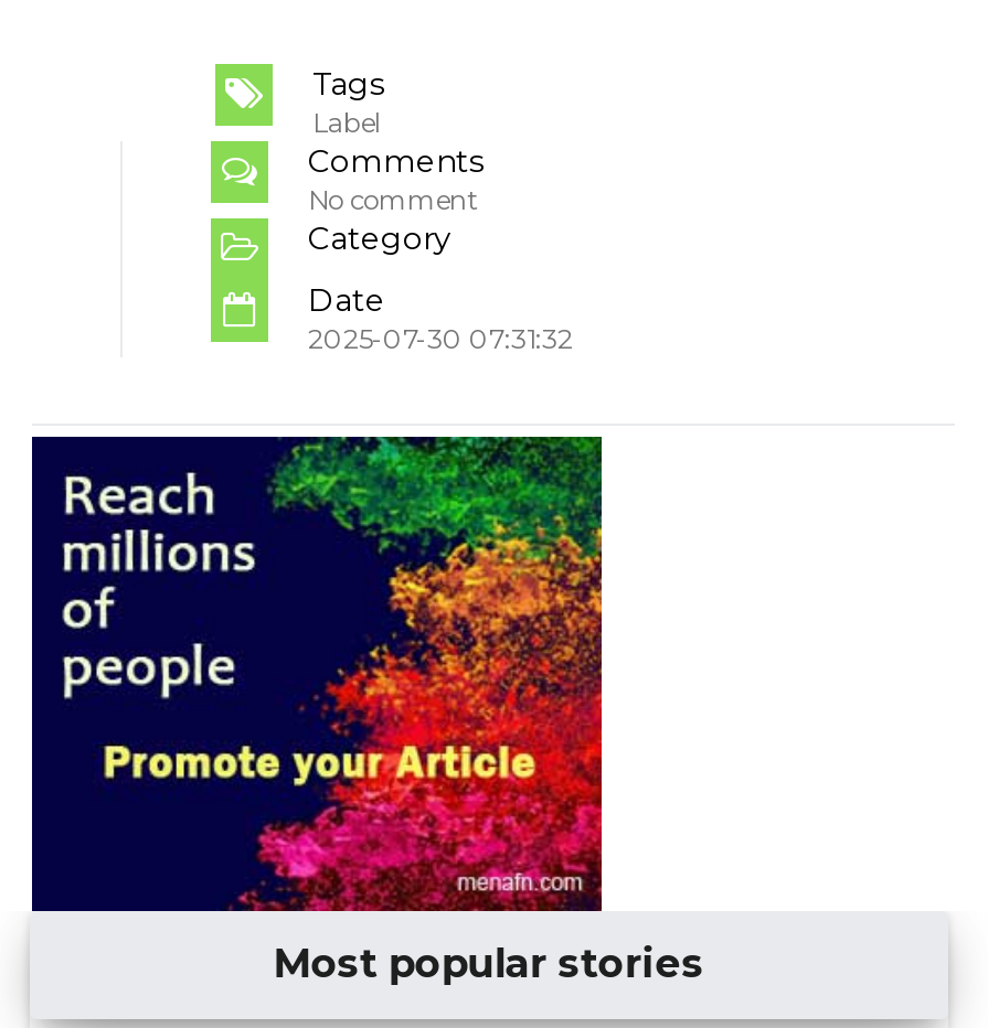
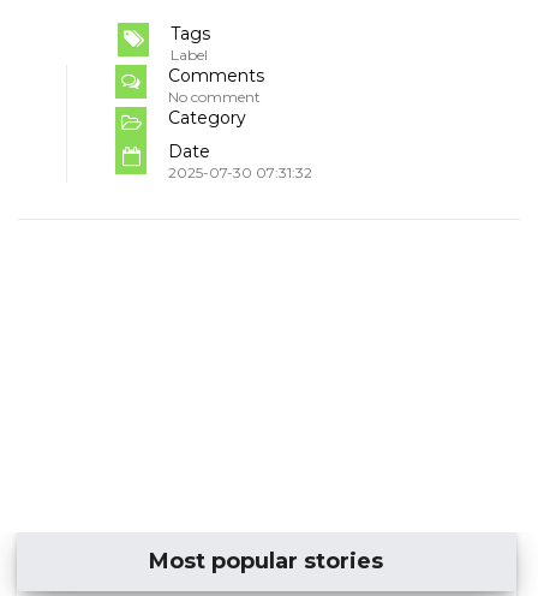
- [image]
